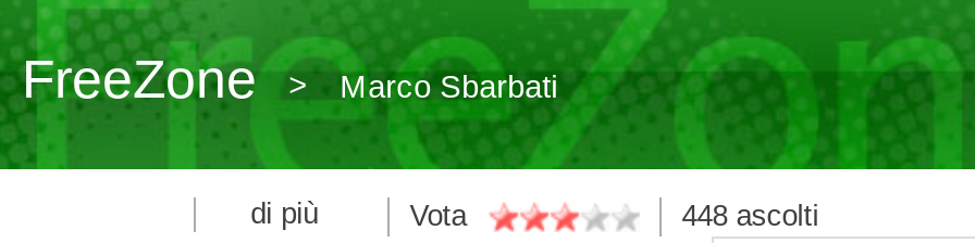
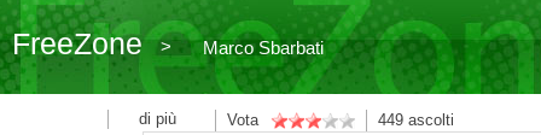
- 448 ascolti
+ 449 ascolti
